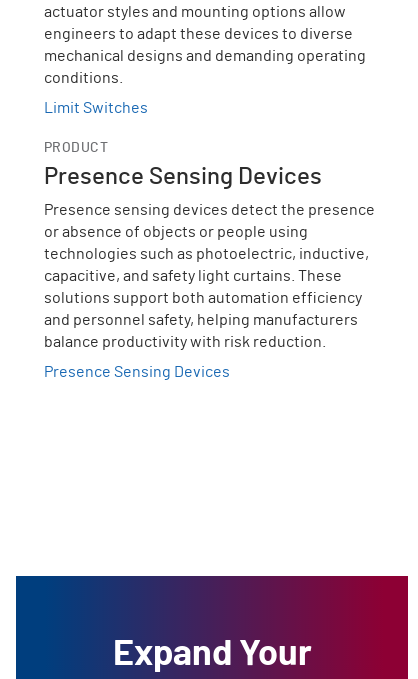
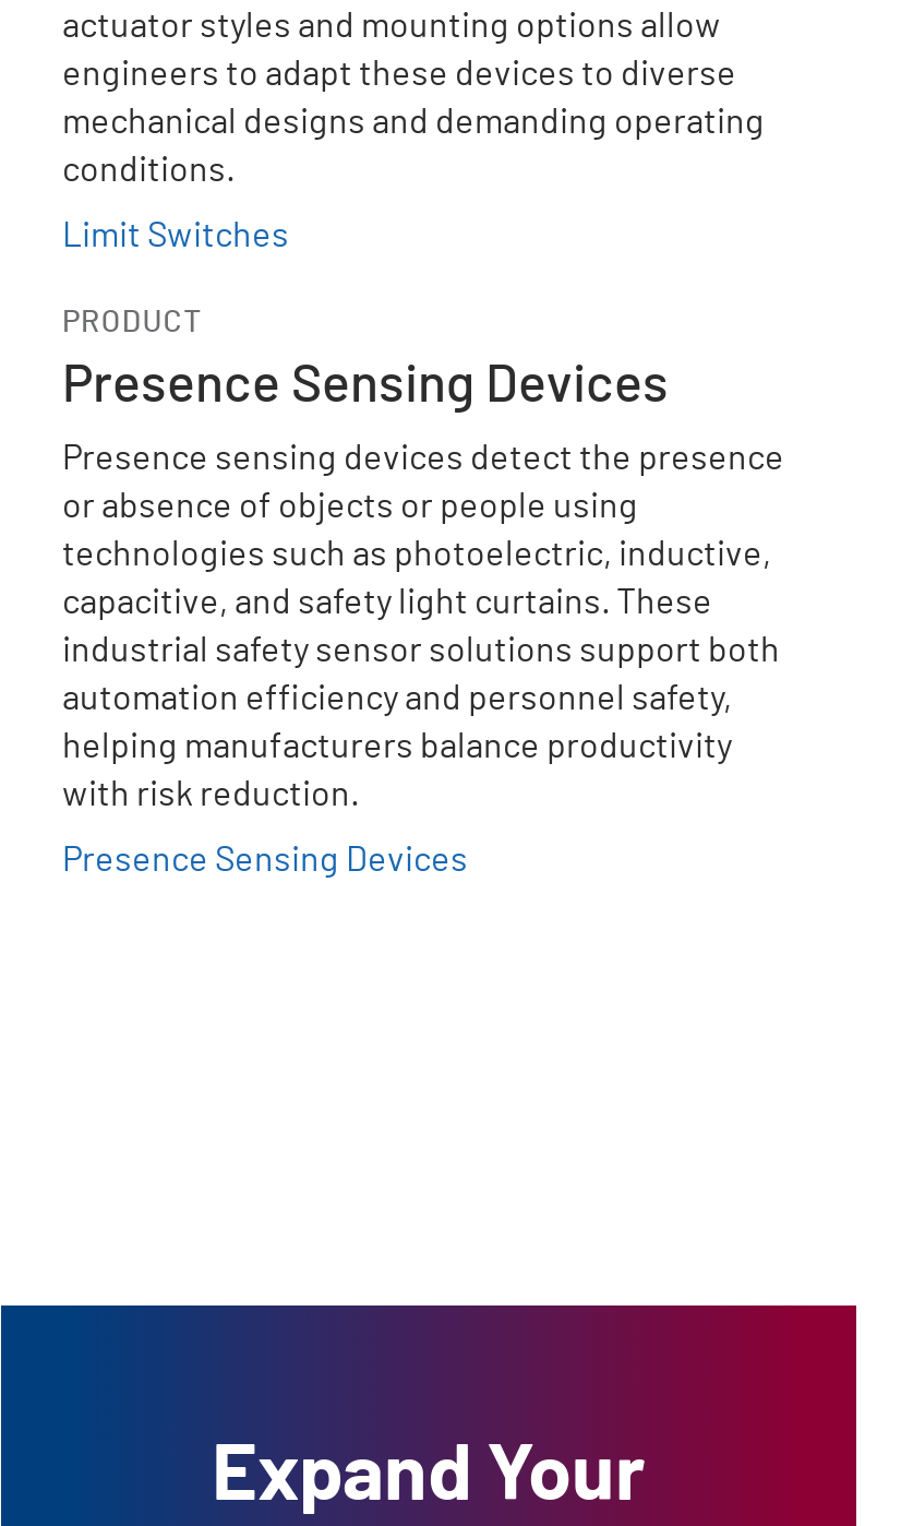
- solutions support both automation efficiency
- and personnel safety, helping manufacturers
- balance productivity with risk reduction.
+ industrial safety sensor solutions support both
+ automation efficiency and personnel safety,
+ helping manufacturers balance productivity
+ with risk reduction.
